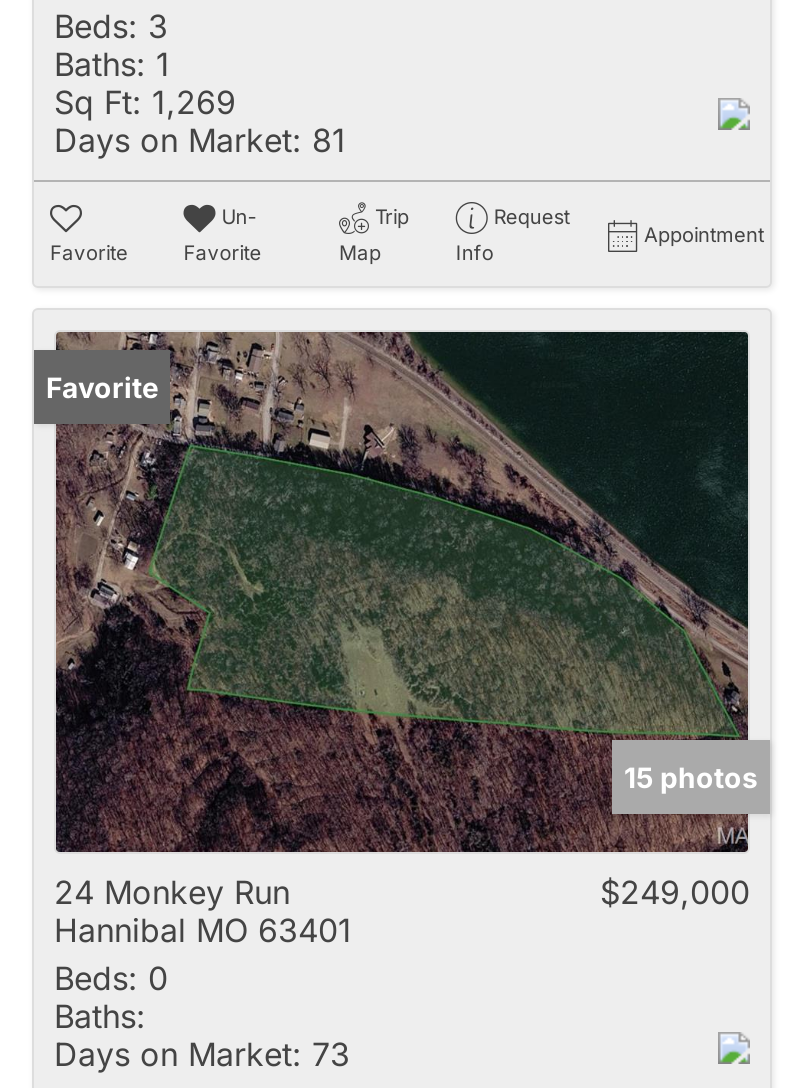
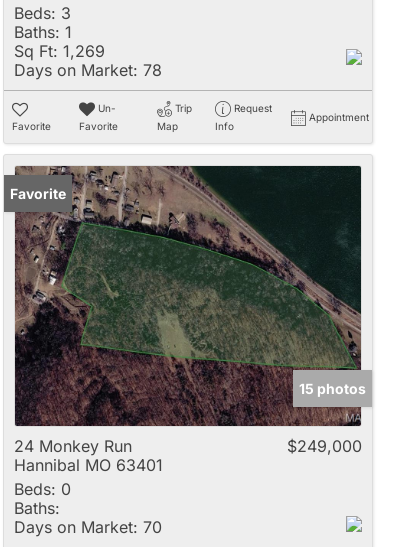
- Days on Market: 81
+ Days on Market: 78

- Days on Market: 73
+ Days on Market: 70
